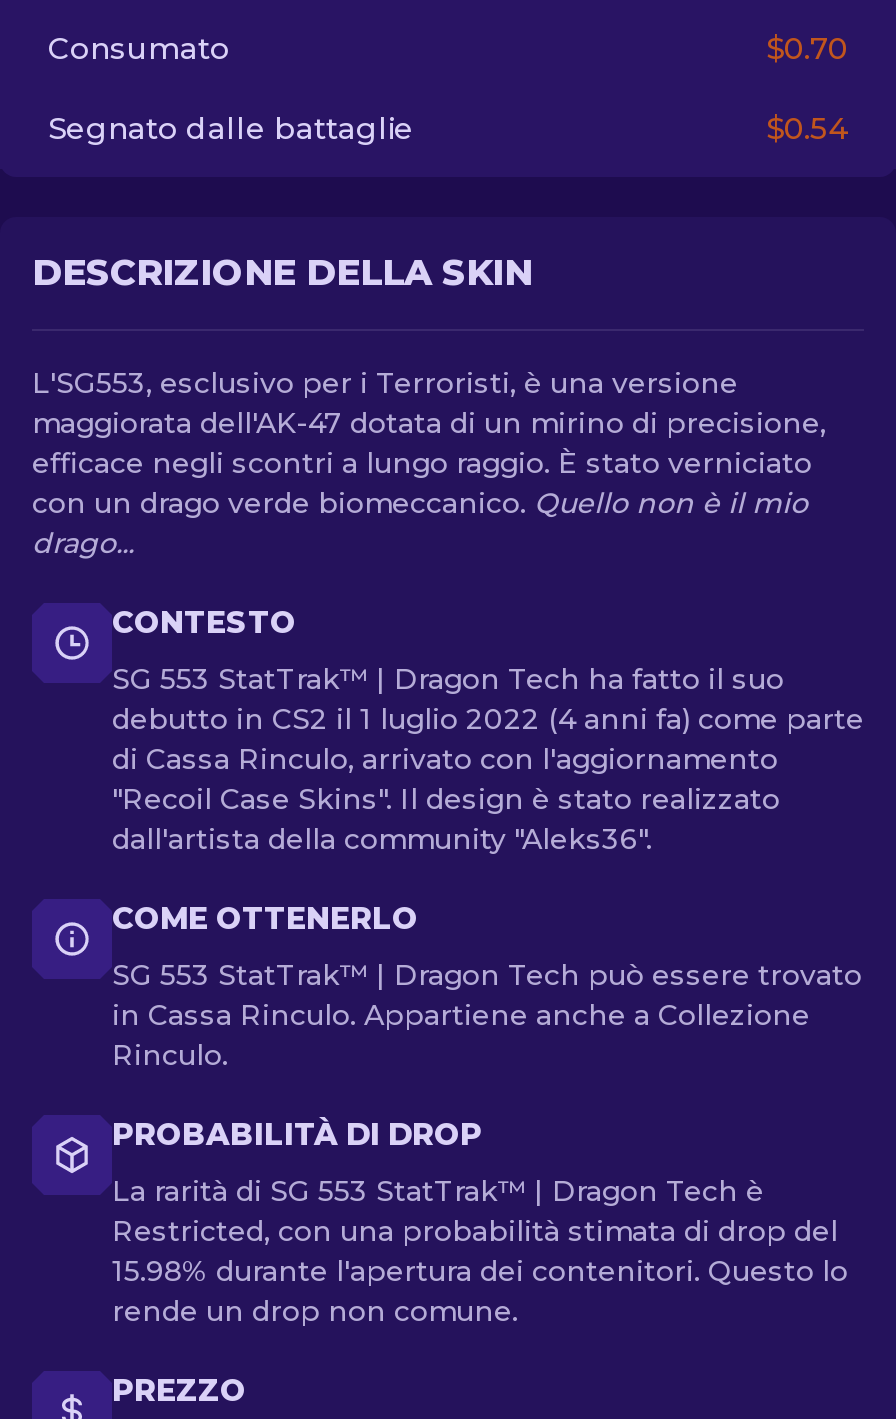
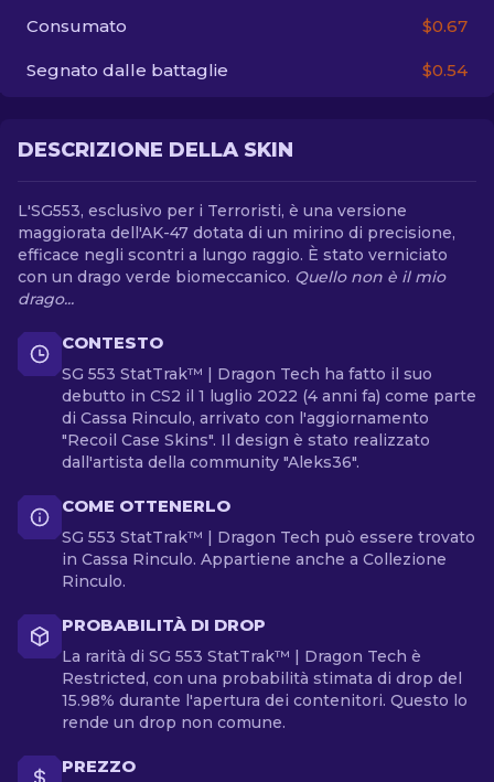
- $0.70
+ $0.67
